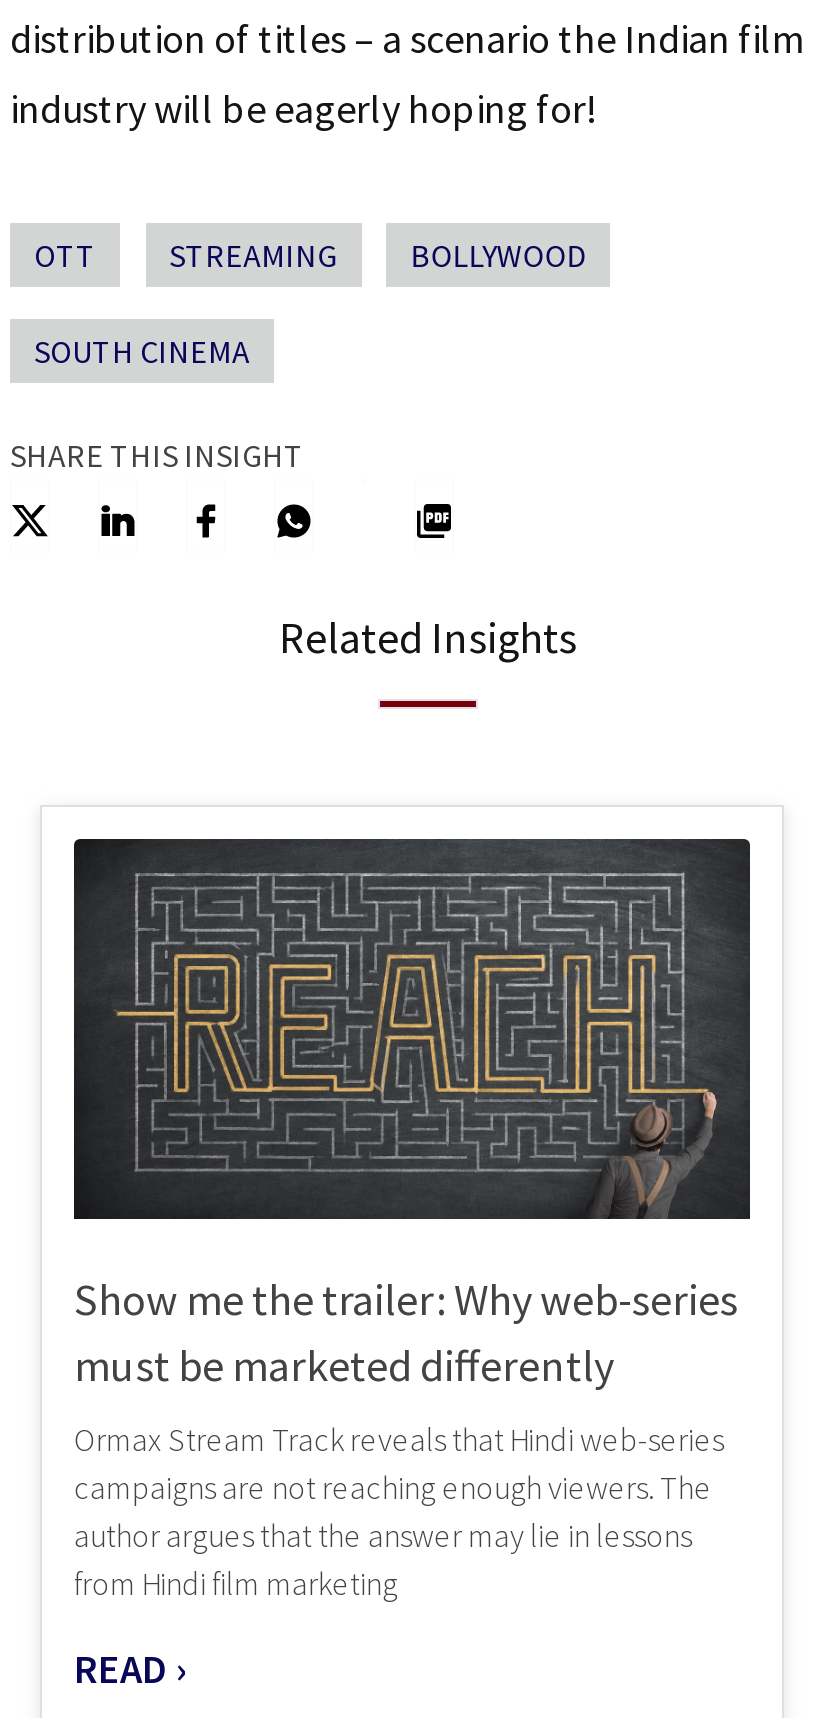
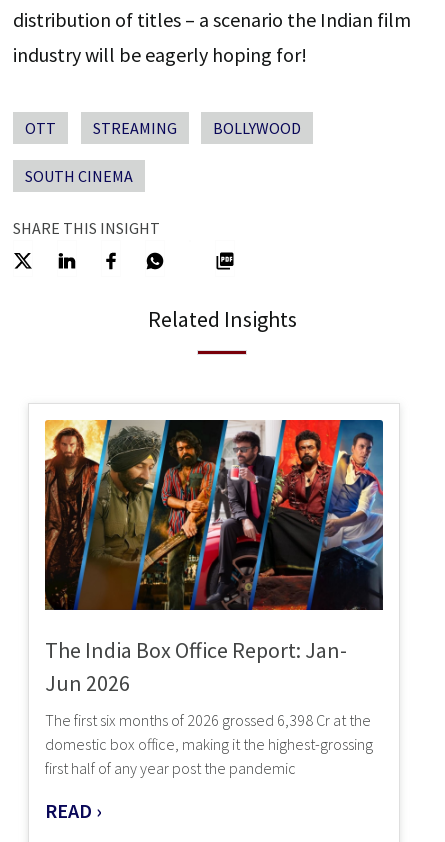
- [image]
- Show me the trailer: Why web-series
- must be marketed differently
+ [image]
+ The India Box Office Report: Jan-
+ Jun 2026

- Ormax Stream Track reveals that Hindi web-series
- campaigns are not reaching enough viewers. The
- author argues that the answer may lie in lessons
- from Hindi film marketing
+ The first six months of 2026 grossed ₹6,398 Cr at the
+ domestic box office, making it the highest-grossing
+ first half of any year post the pandemic
